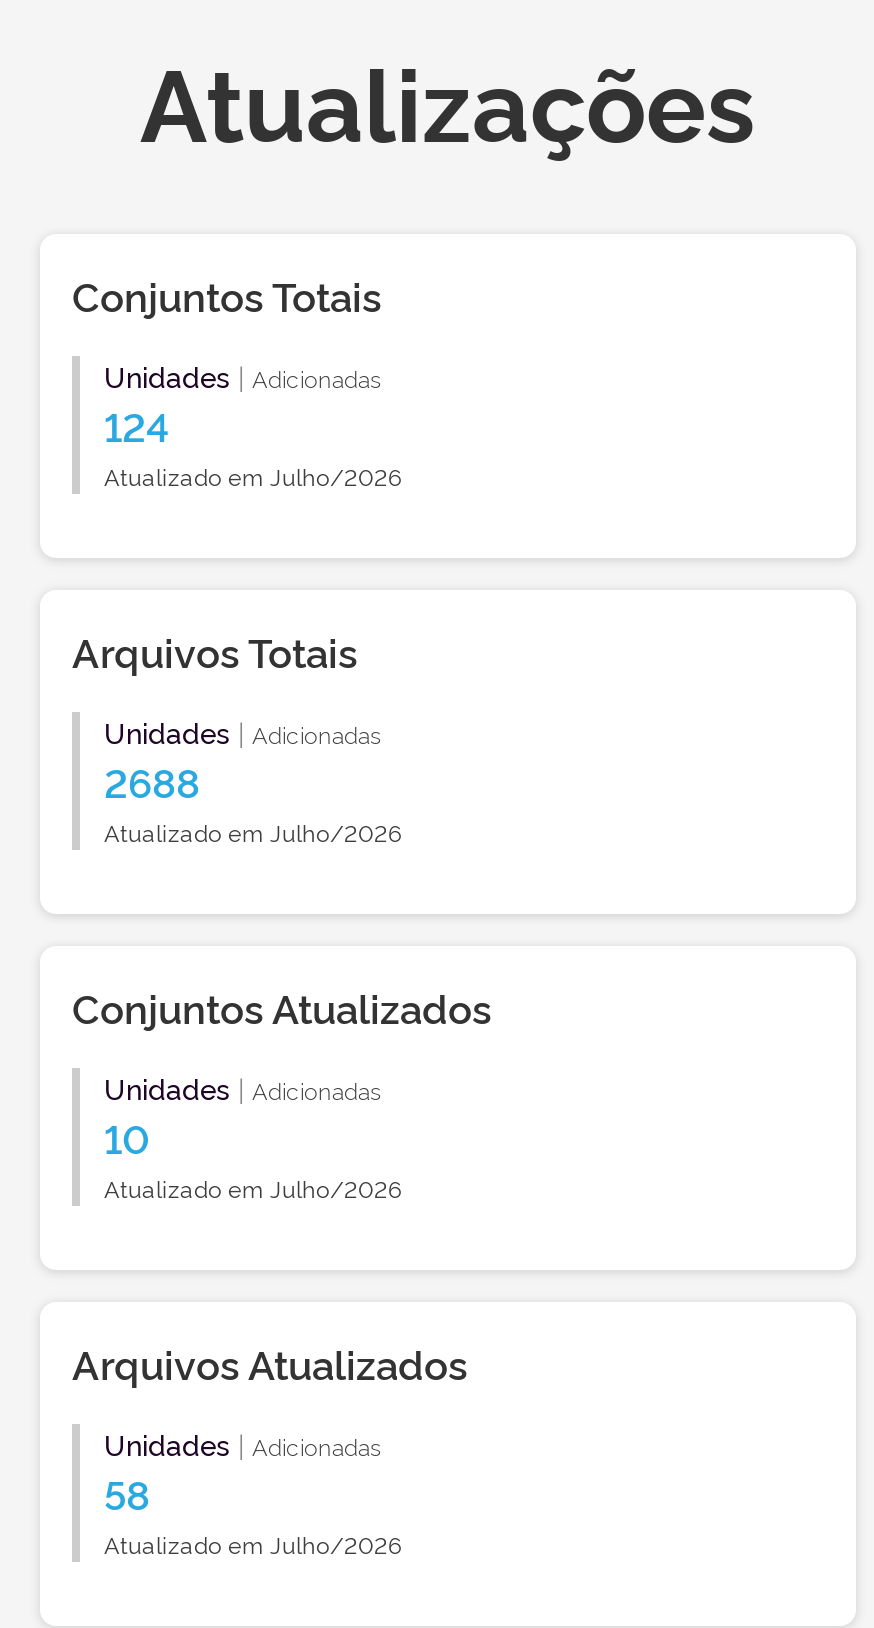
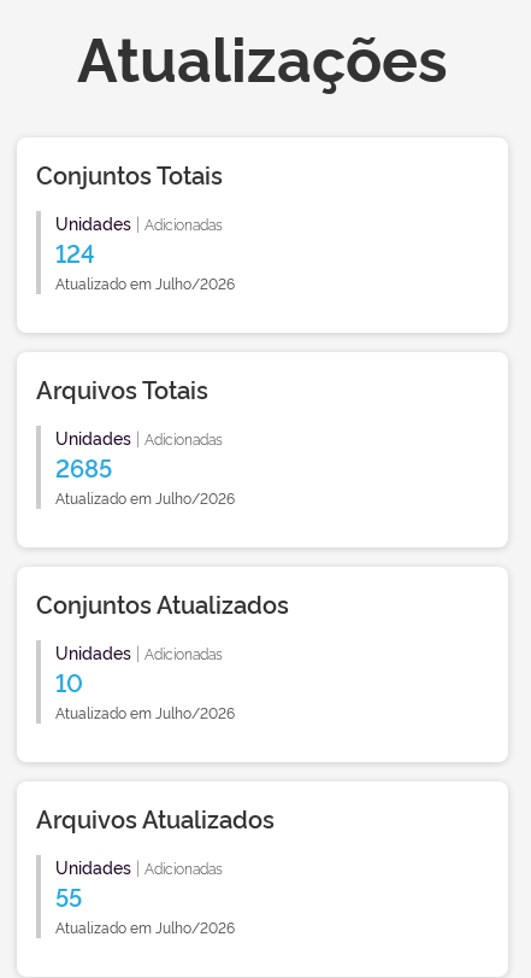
- 2688
+ 2685

- 58
+ 55
